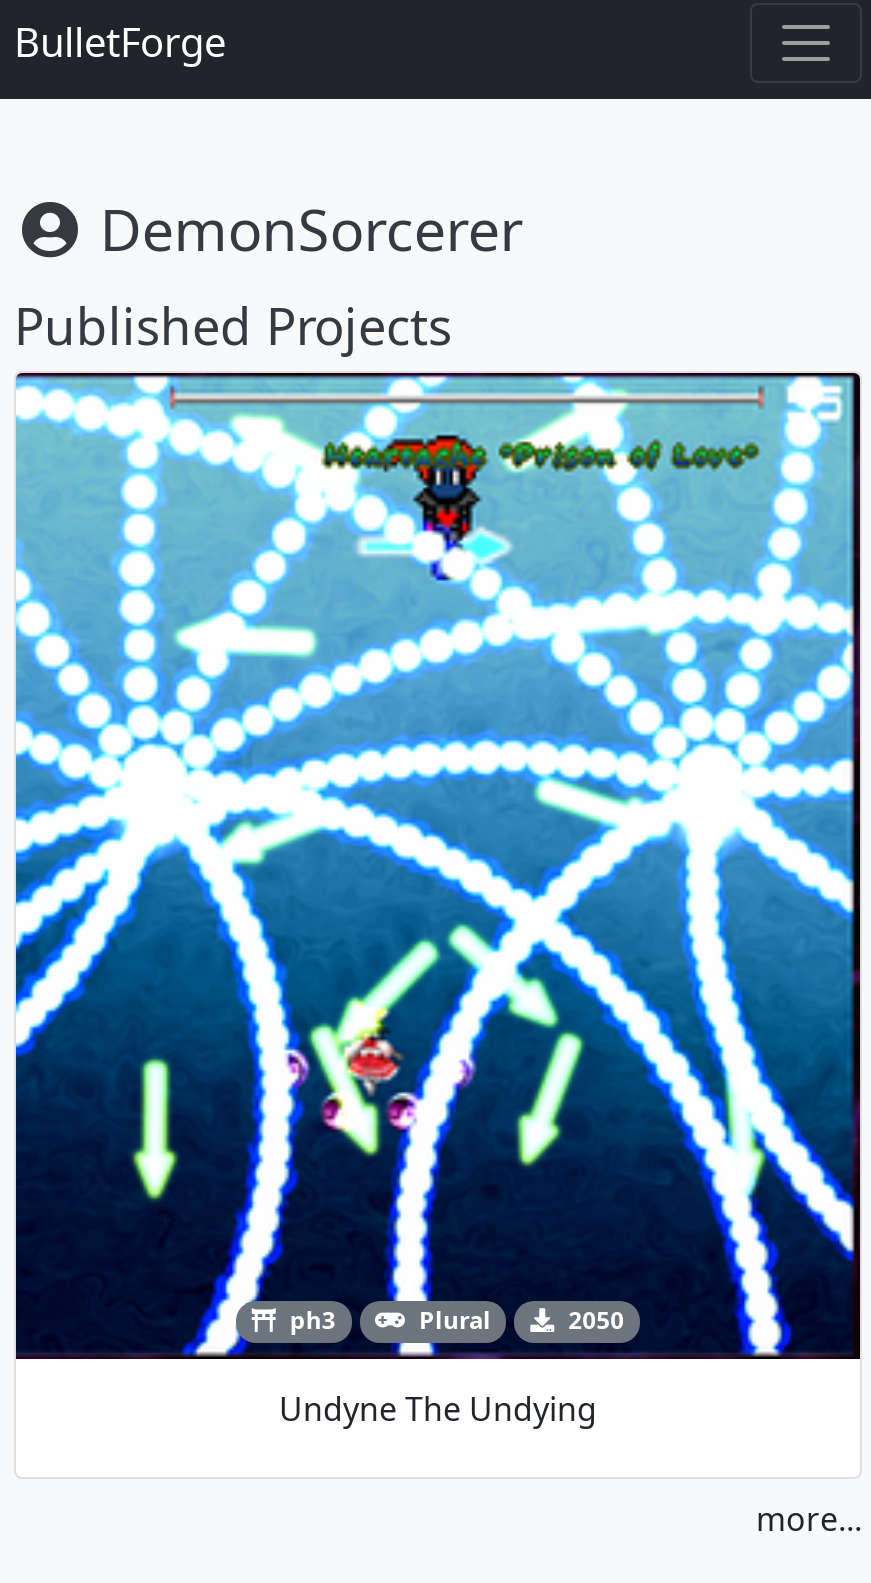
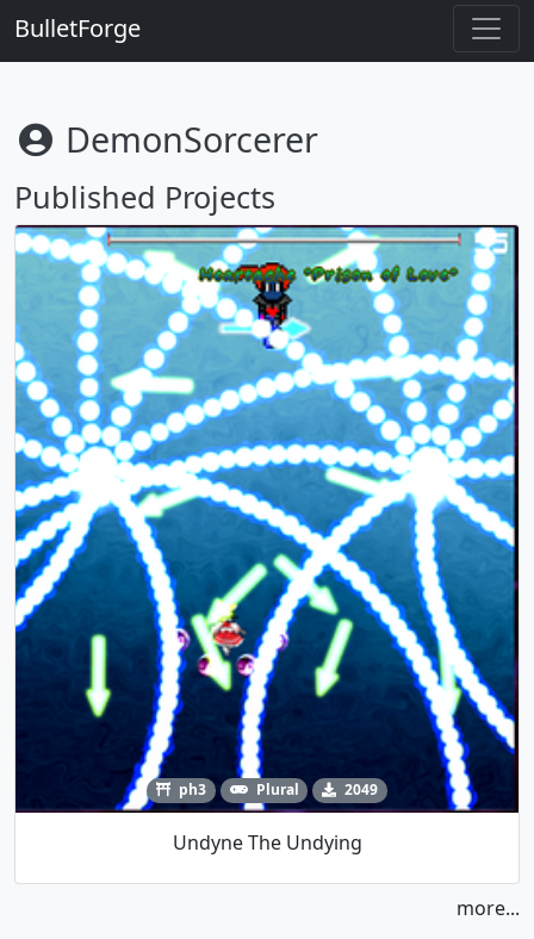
- 2050
+ 2049
